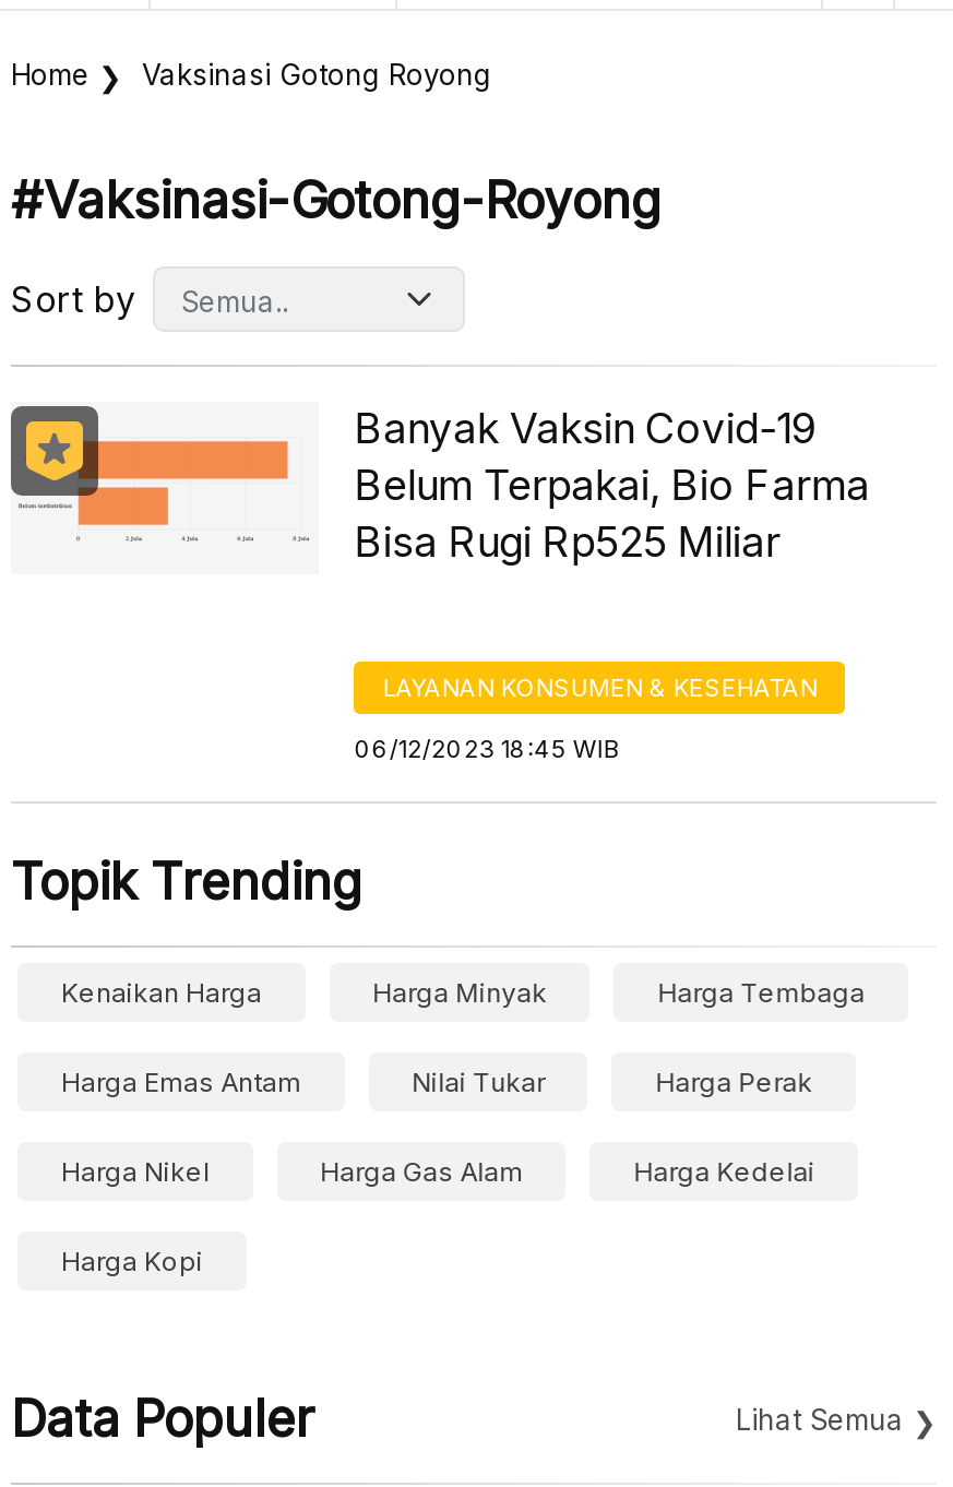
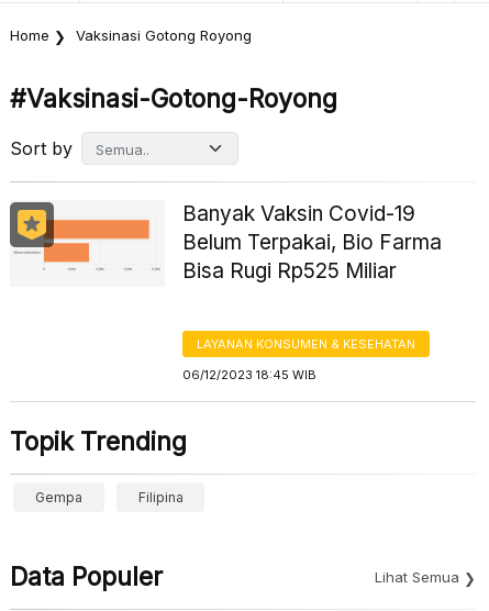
- Kenaikan Harga
- Harga Minyak
- Harga Tembaga
- Harga Emas Antam
- Nilai Tukar
- Harga Perak
- Harga Nikel
- Harga Gas Alam
- Harga Kedelai
- Harga Kopi
+ Gempa
+ Filipina
